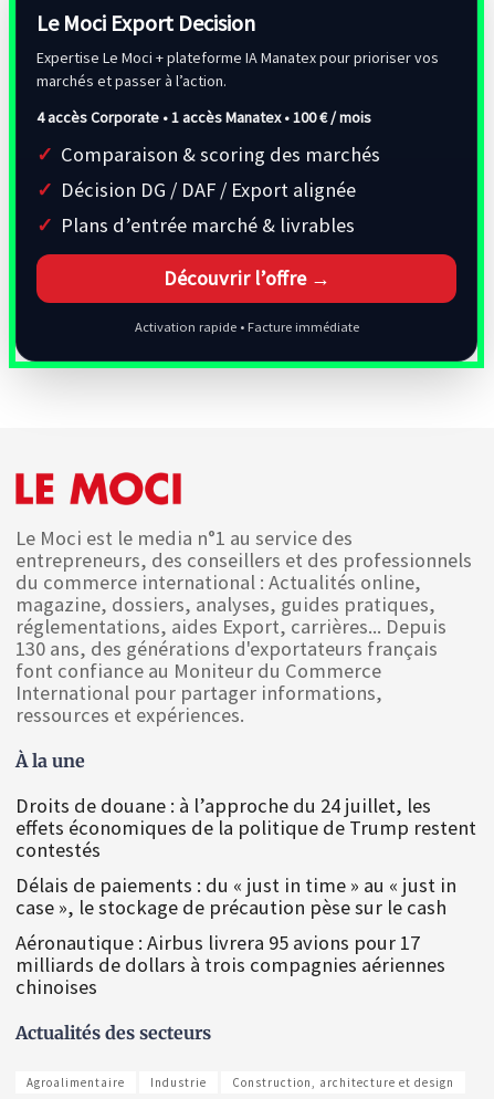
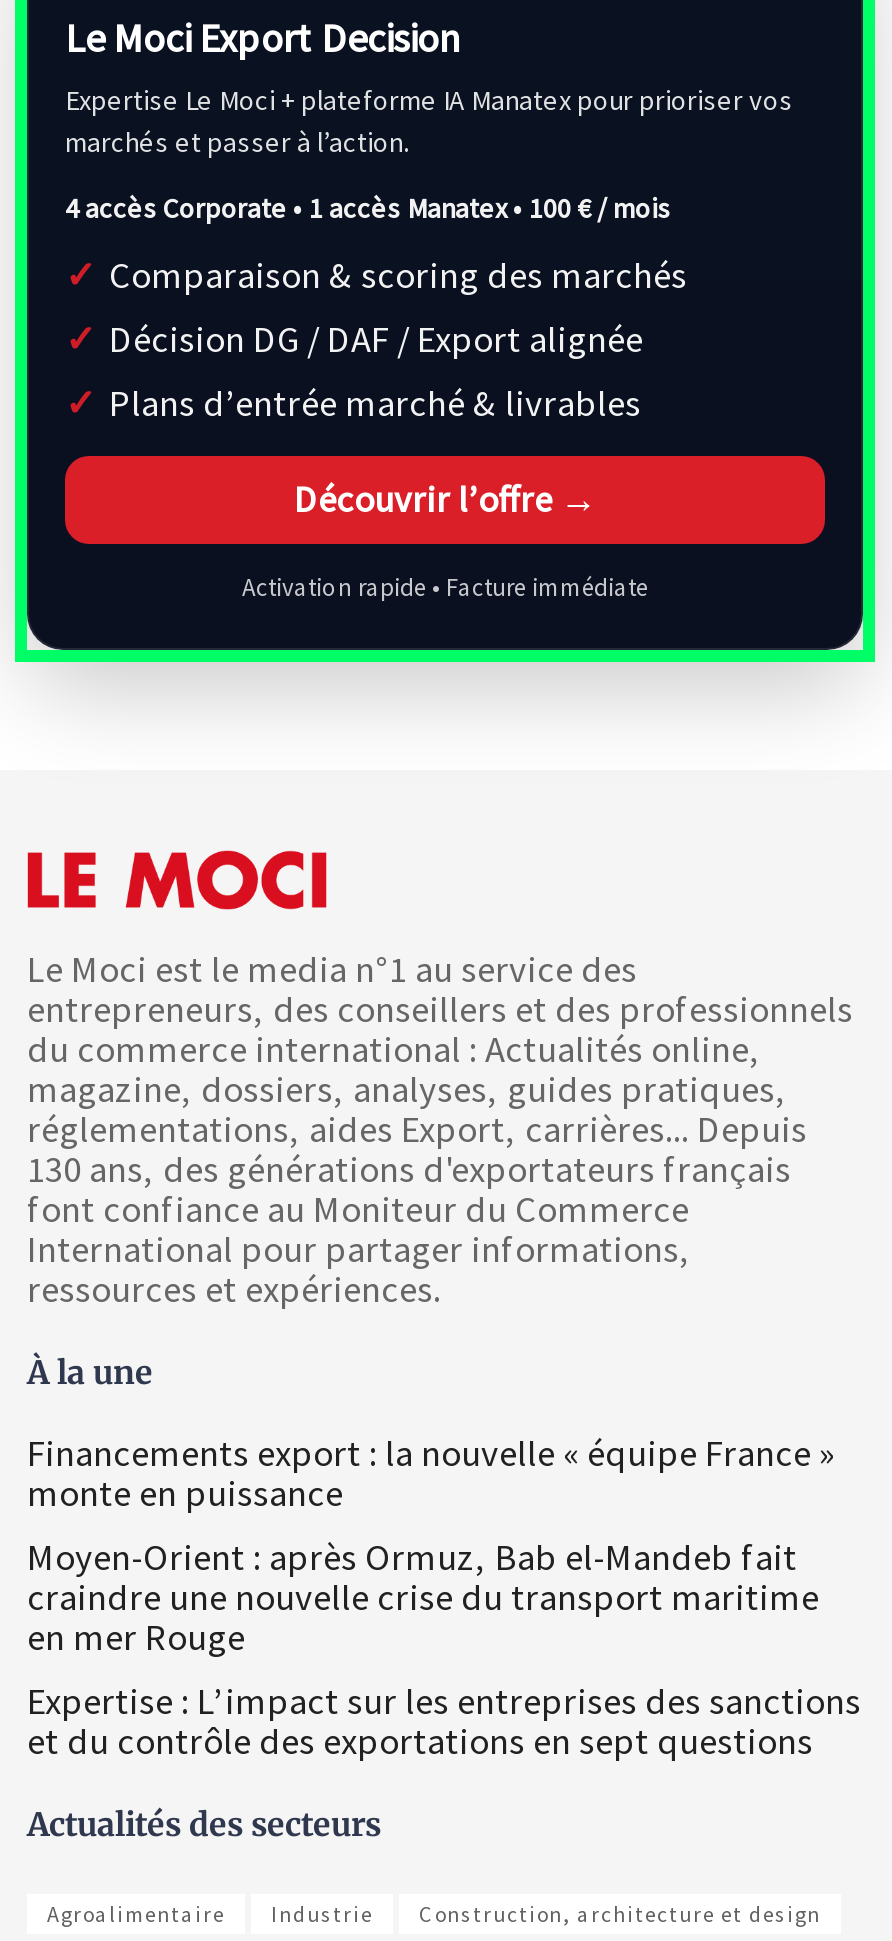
- Droits de douane : à l’approche du 24 juillet, les
- effets économiques de la politique de Trump restent
- contestés
- Délais de paiements : du « just in time » au « just in
- case », le stockage de précaution pèse sur le cash
- Aéronautique : Airbus livrera 95 avions pour 17
- milliards de dollars à trois compagnies aériennes
- chinoises
+ Financements export : la nouvelle « équipe France »
+ monte en puissance
+ Moyen-Orient : après Ormuz, Bab el-Mandeb fait
+ craindre une nouvelle crise du transport maritime
+ en mer Rouge
+ Expertise : L’impact sur les entreprises des sanctions
+ et du contrôle des exportations en sept questions
